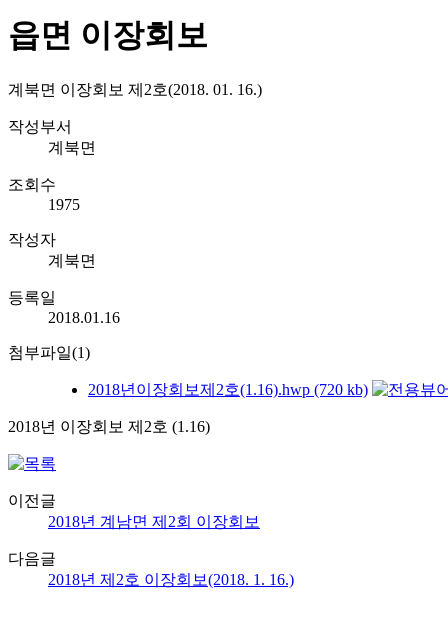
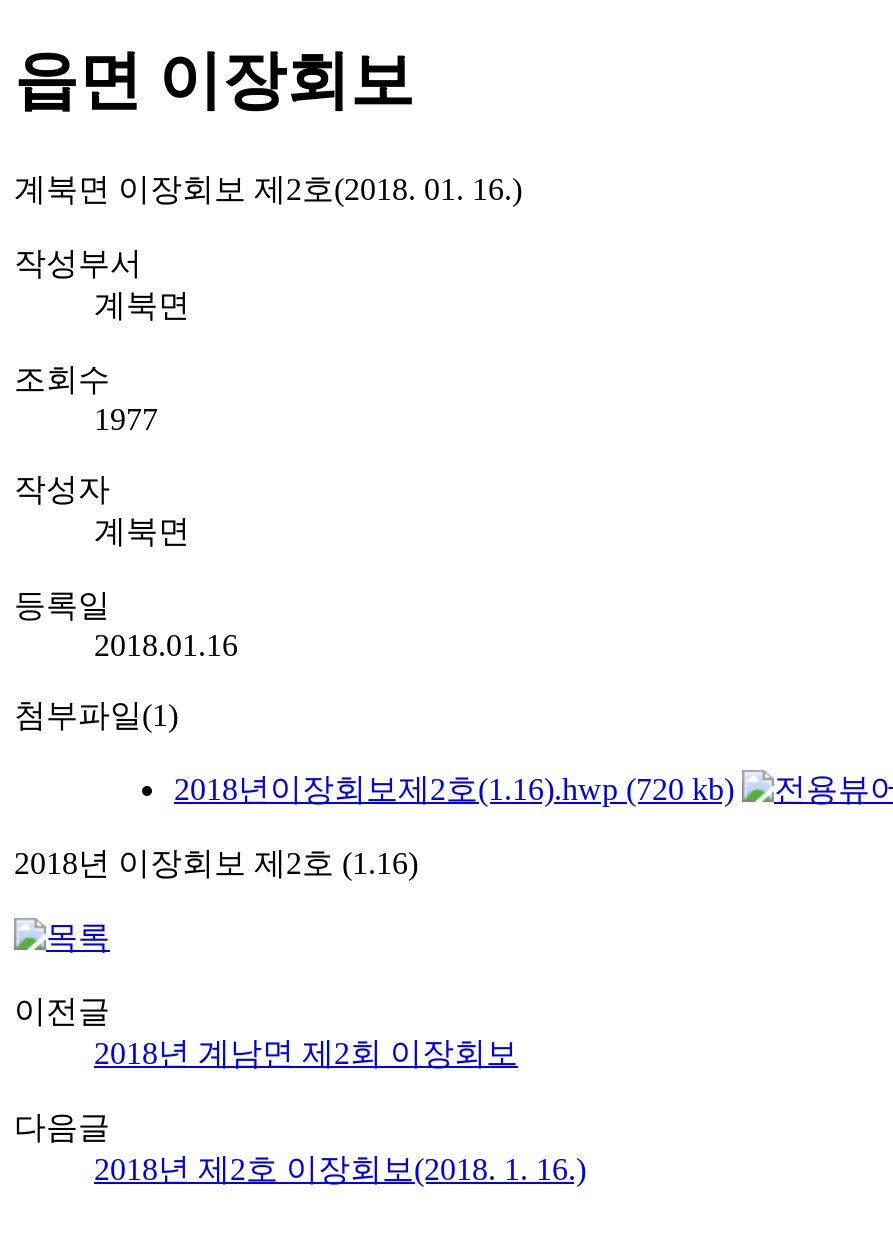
- 1975
+ 1977
